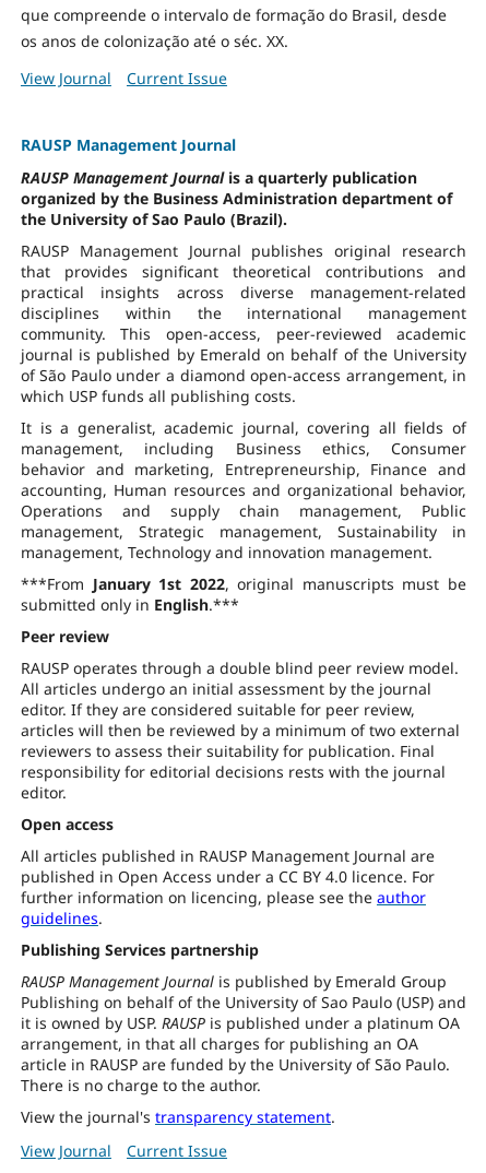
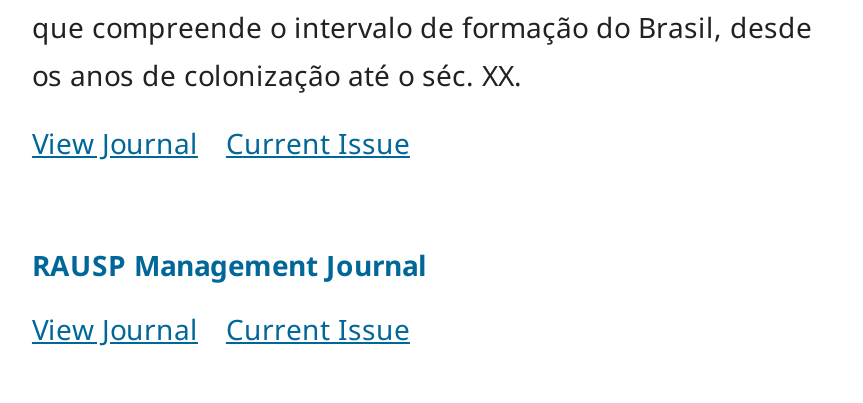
- RAUSP Management Journal is a quarterly publication
- organized by the Business Administration department of
- the University of Sao Paulo (Brazil).
- RAUSP Management Journal publishes original research
- that provides significant theoretical contributions and
- practical insights across diverse management-related
- disciplines within the international management
- community. This open-access, peer-reviewed academic
- journal is published by Emerald on behalf of the University
- of São Paulo under a diamond open-access arrangement, in
- which USP funds all publishing costs.
- It is a generalist, academic journal, covering all fields of
- management, including Business ethics, Consumer
- behavior and marketing, Entrepreneurship, Finance and
- accounting, Human resources and organizational behavior,
- Operations and supply chain management, Public
- management, Strategic management, Sustainability in
- management, Technology and innovation management.
- ***From January 1st 2022, original manuscripts must be
- submitted only in English.***
- Peer review
- RAUSP operates through a double blind peer review model.
- All articles undergo an initial assessment by the journal
- editor. If they are considered suitable for peer review,
- articles will then be reviewed by a minimum of two external
- reviewers to assess their suitability for publication. Final
- responsibility for editorial decisions rests with the journal
- editor.
- Open access
- All articles published in RAUSP Management Journal are
- published in Open Access under a CC BY 4.0 licence. For
- further information on licencing, please see the author
- guidelines.
- Publishing Services partnership
- RAUSP Management Journal is published by Emerald Group
- Publishing on behalf of the University of Sao Paulo (USP) and
- it is owned by USP. RAUSP is published under a platinum OA
- arrangement, in that all charges for publishing an OA
- article in RAUSP are funded by the University of São Paulo.
- There is no charge to the author.
- View the journal's transparency statement.
